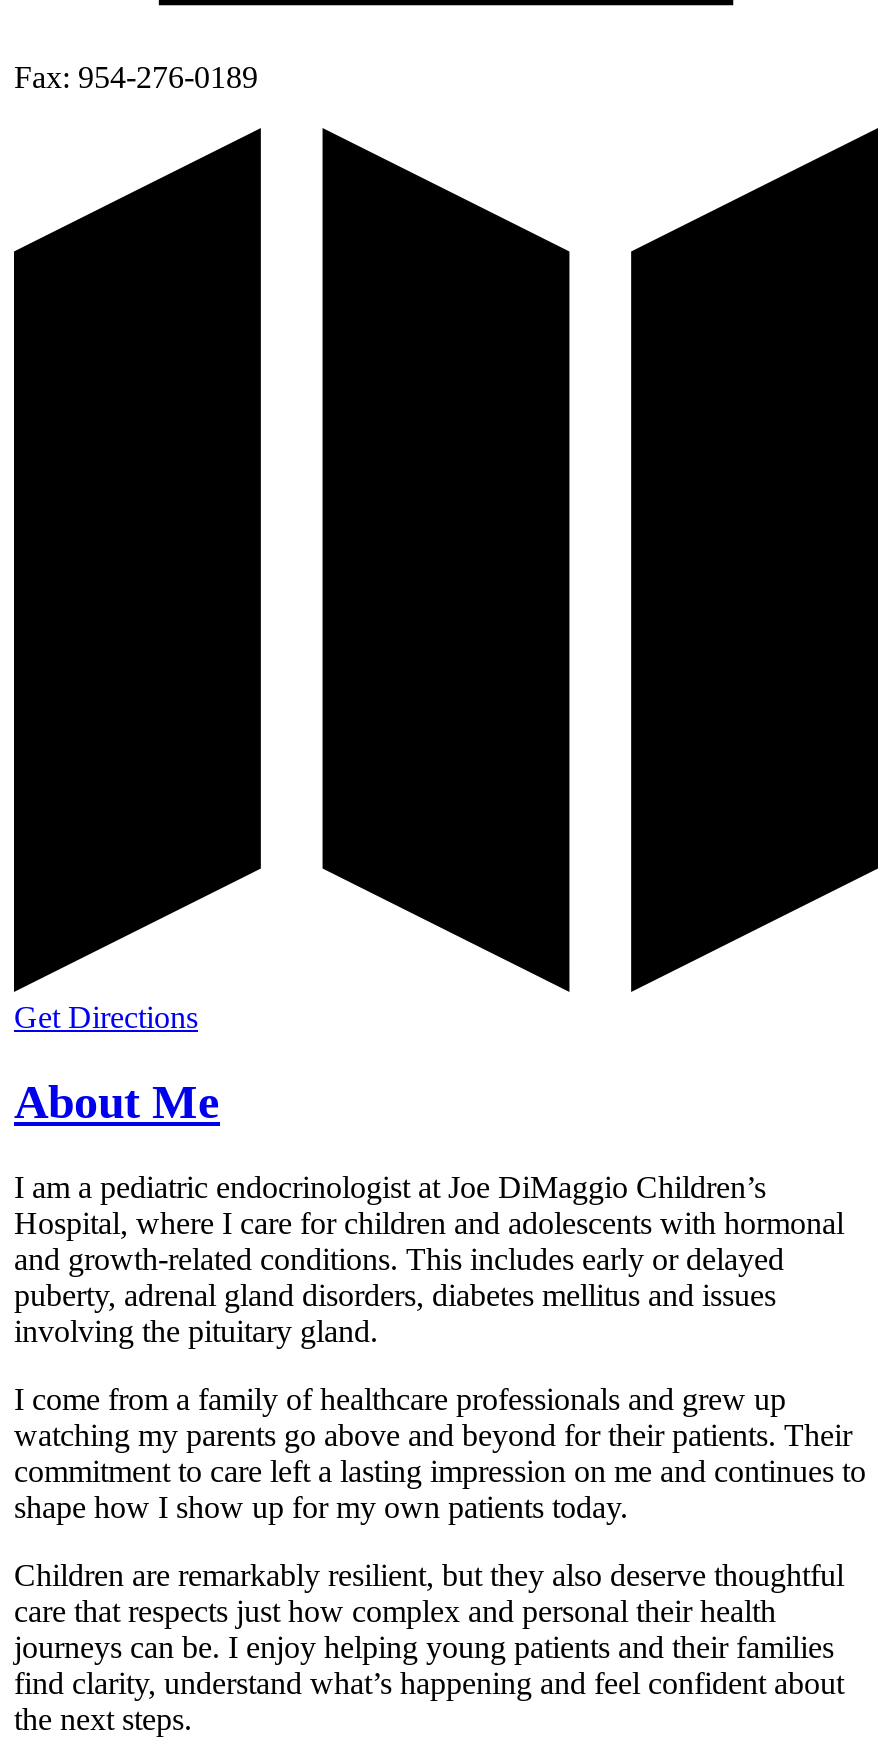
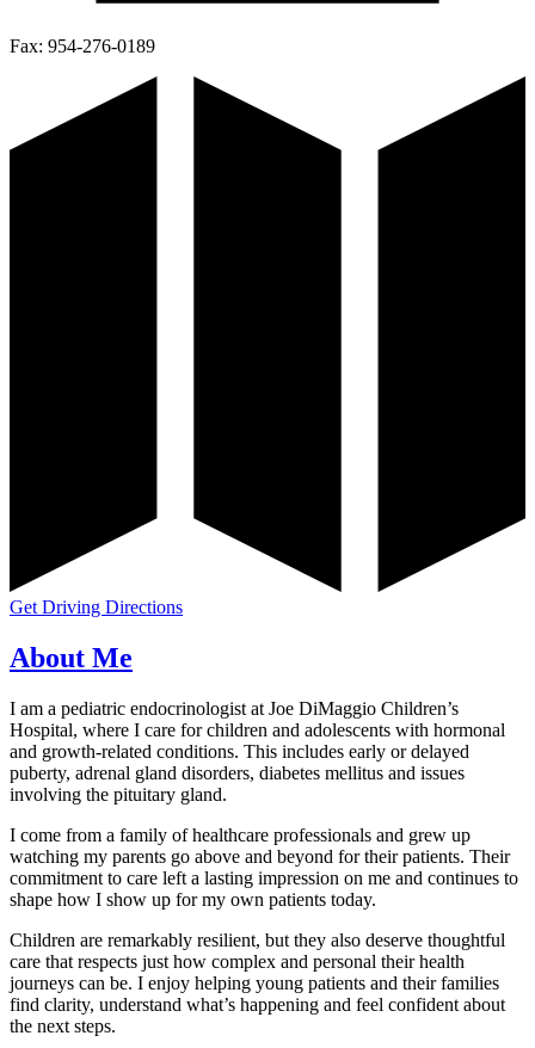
- Get Directions
+ Get Driving Directions
